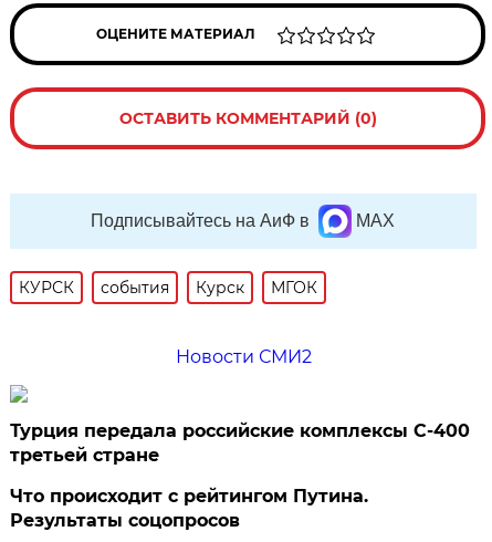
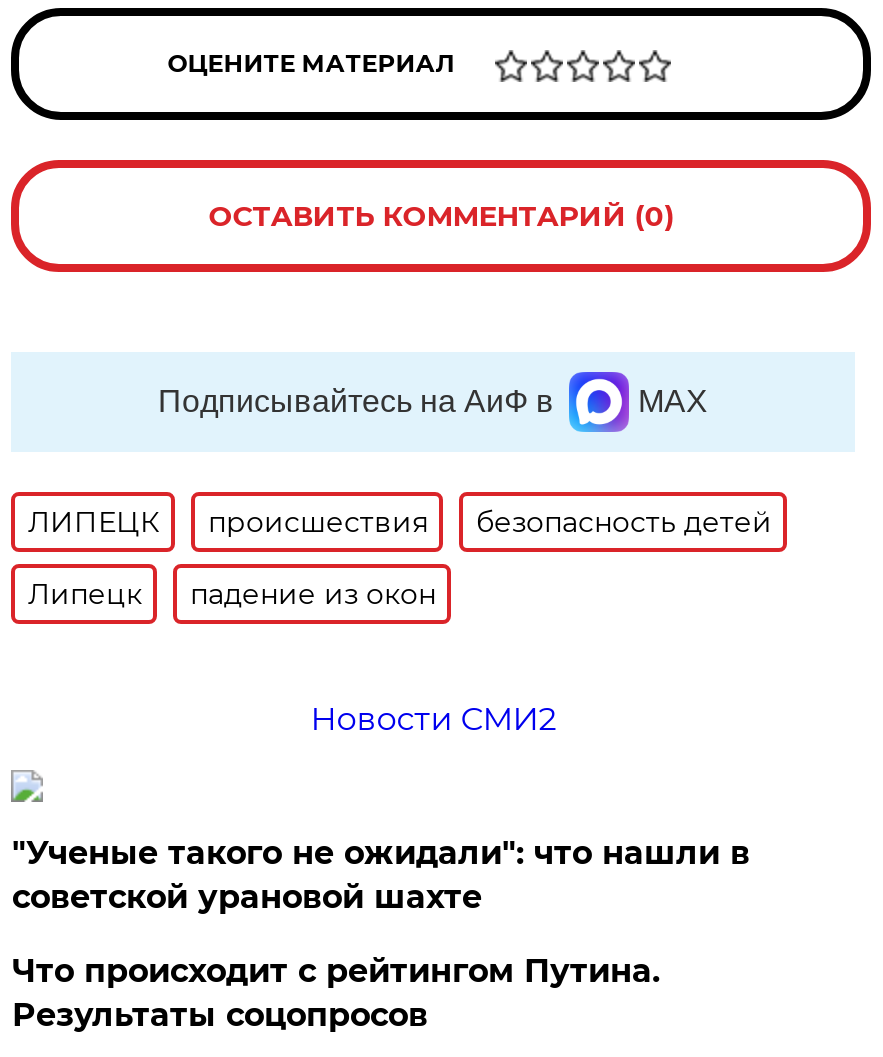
- КУРСК
- события
- Курск
- МГОК
+ ЛИПЕЦК
+ происшествия
+ безопасность детей
+ Липецк
+ падение из окон

- Турция передала российские комплексы С-400
- третьей стране
+ "Ученые такого не ожидали": что нашли в
+ советской урановой шахте
